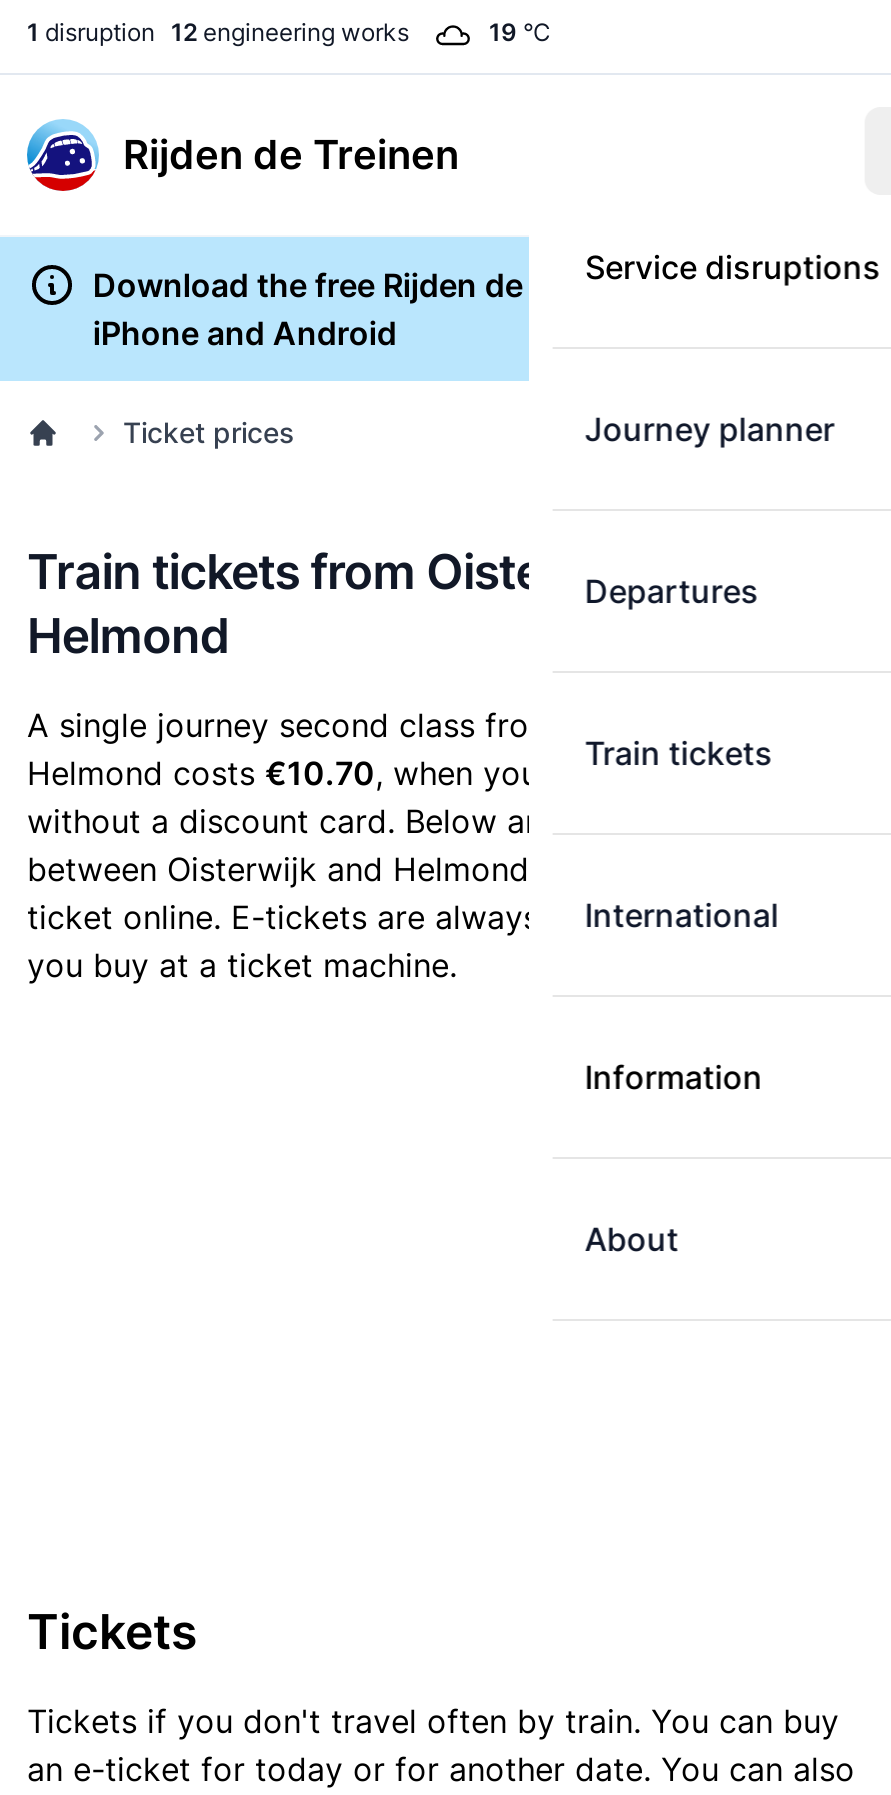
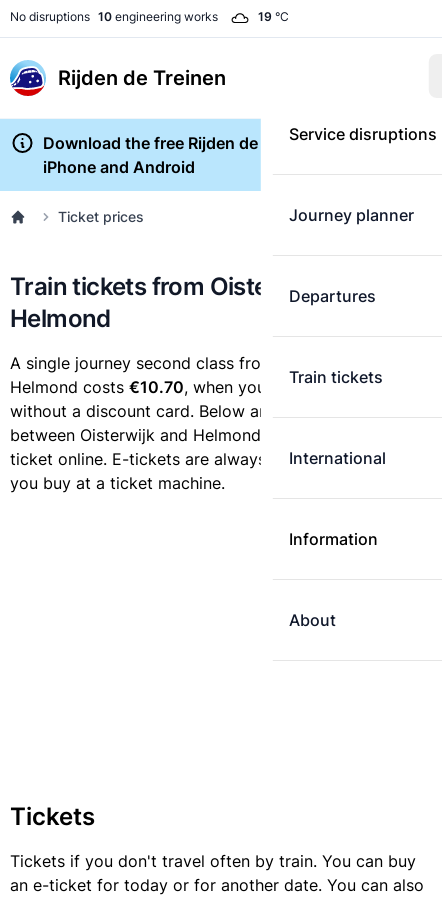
- 1 disruption 12 engineering works
+ No disruptions 10 engineering works
